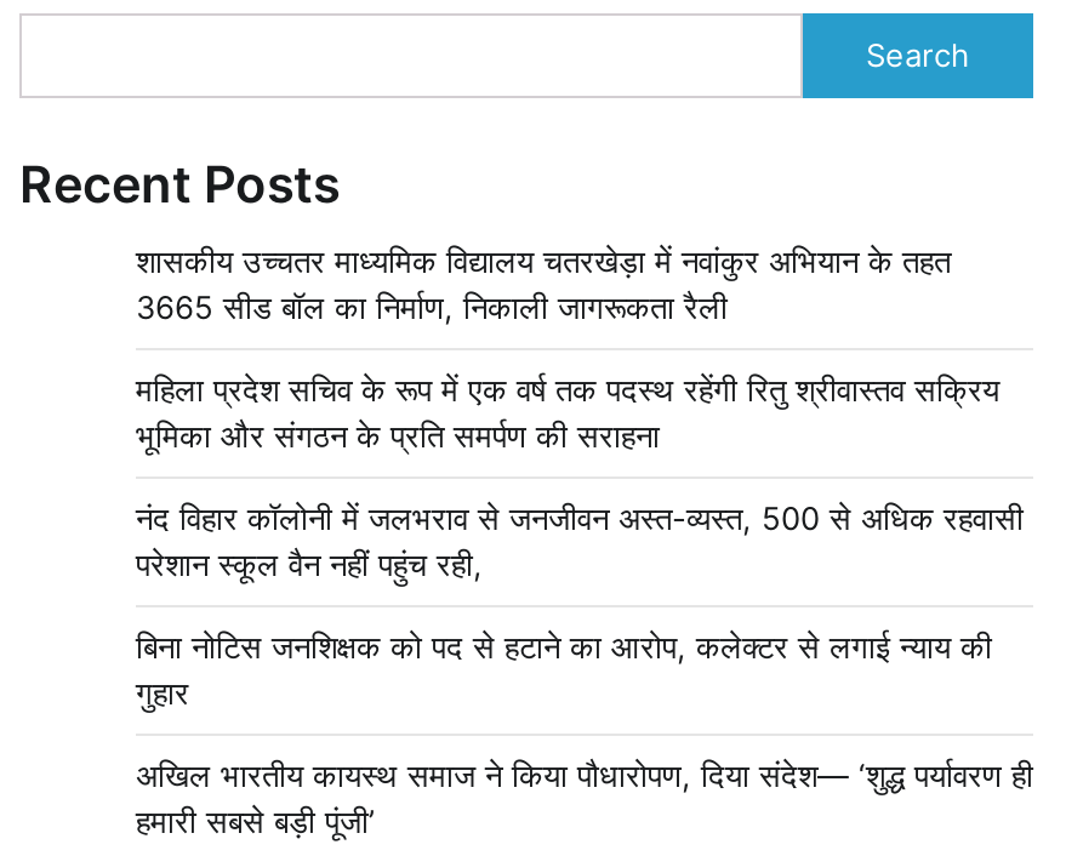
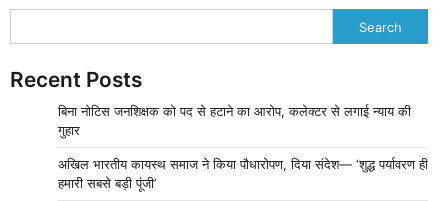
- शासकीय उच्चतर माध्यमिक विद्यालय चतरखेड़ा में नवांकुर अभियान के तहत
- 3665 सीड बॉल का निर्माण, निकाली जागरूकता रैली
- महिला प्रदेश सचिव के रूप में एक वर्ष तक पदस्थ रहेंगी रितु श्रीवास्तव सक्रिय
- भूमिका और संगठन के प्रति समर्पण की सराहना
- नंद विहार कॉलोनी में जलभराव से जनजीवन अस्त-व्यस्त, 500 से अधिक रहवासी
- परेशान स्कूल वैन नहीं पहुंच रही,
